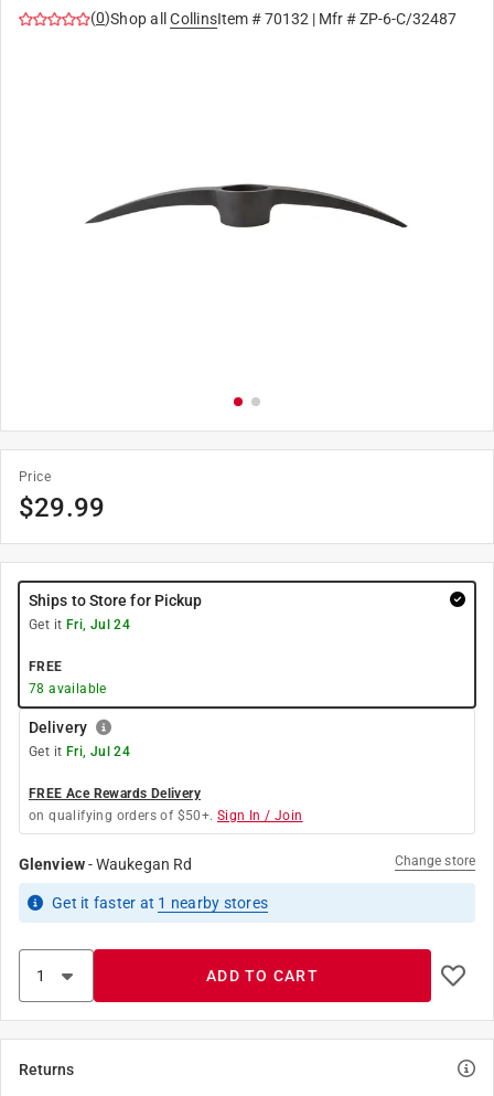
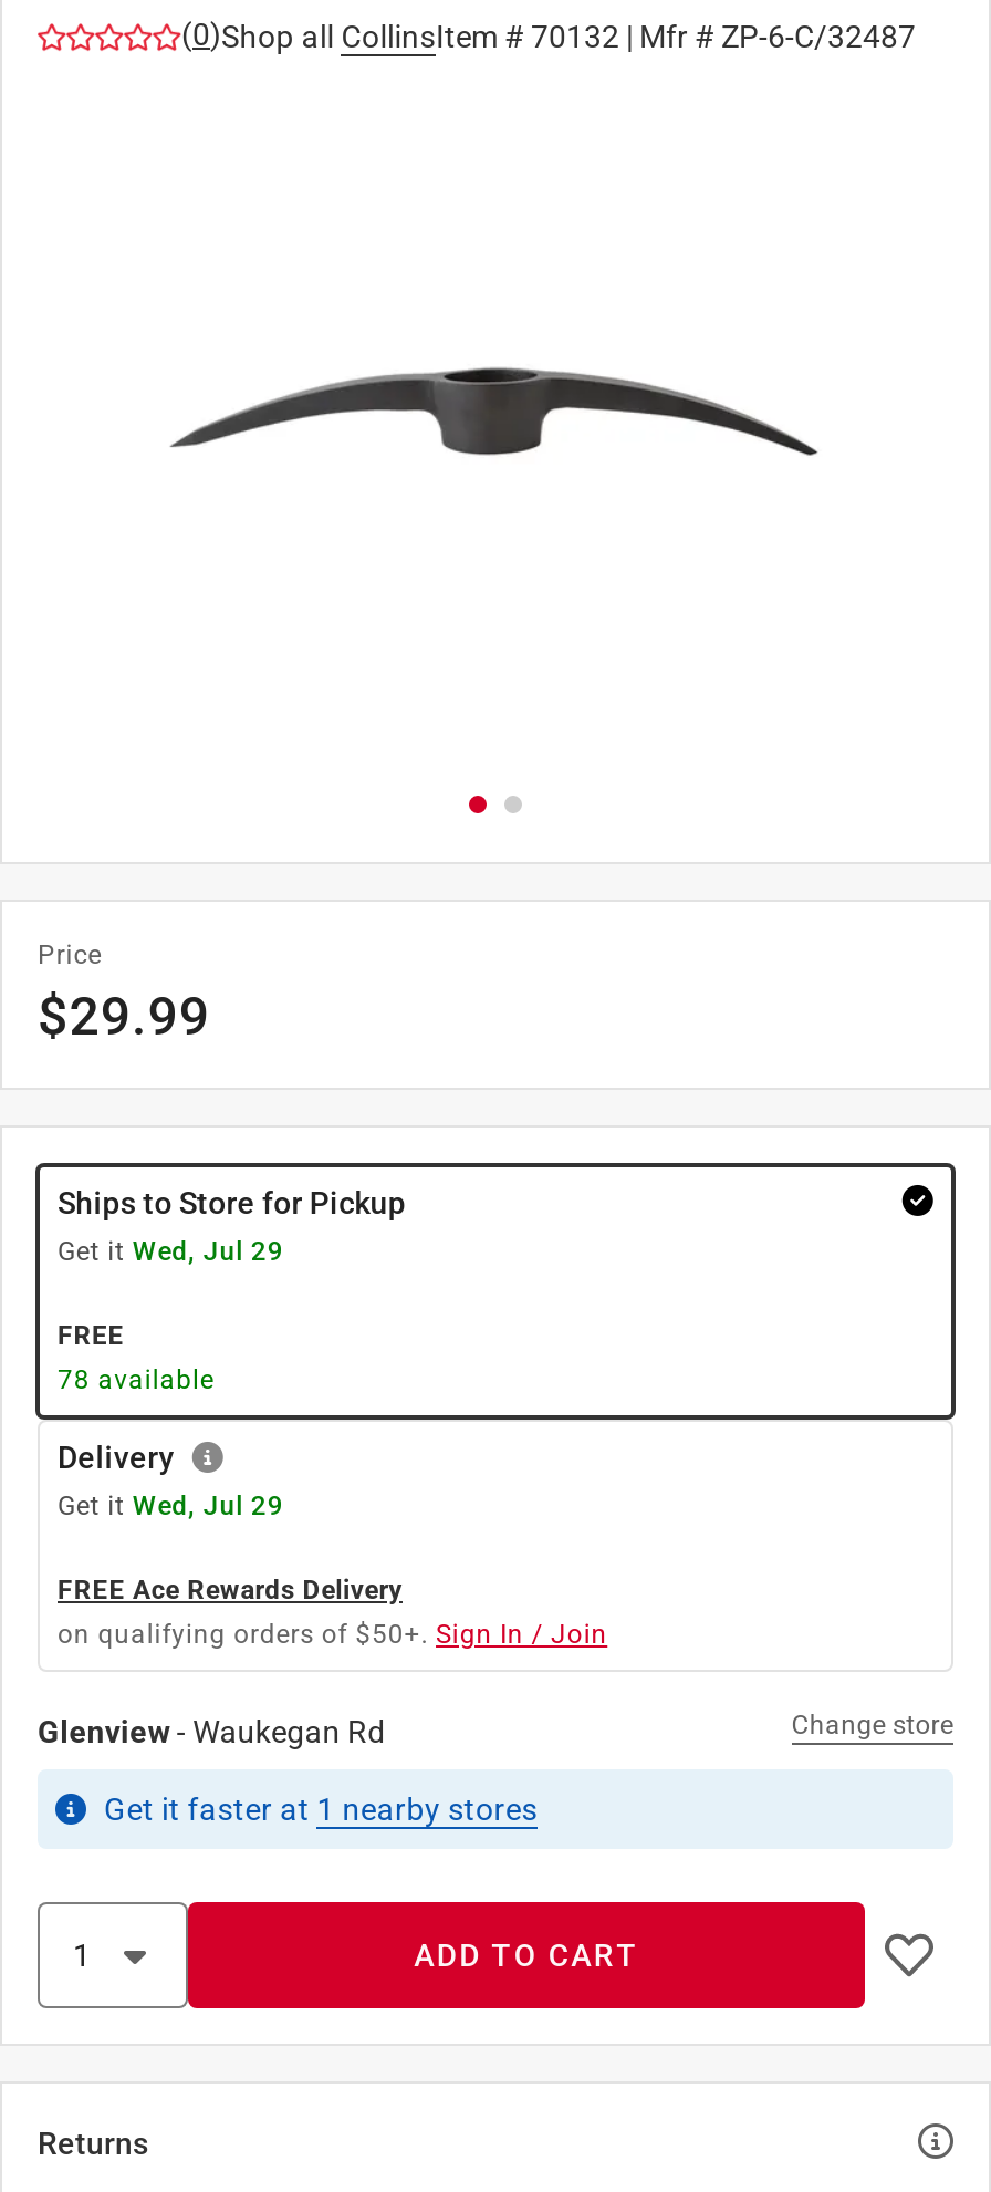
- Get it Fri, Jul 24
+ Get it Wed, Jul 29

- Get it Fri, Jul 24
+ Get it Wed, Jul 29
